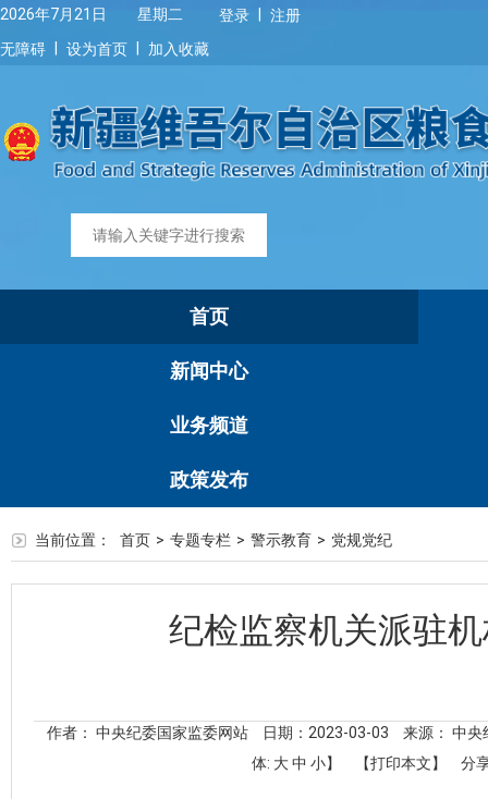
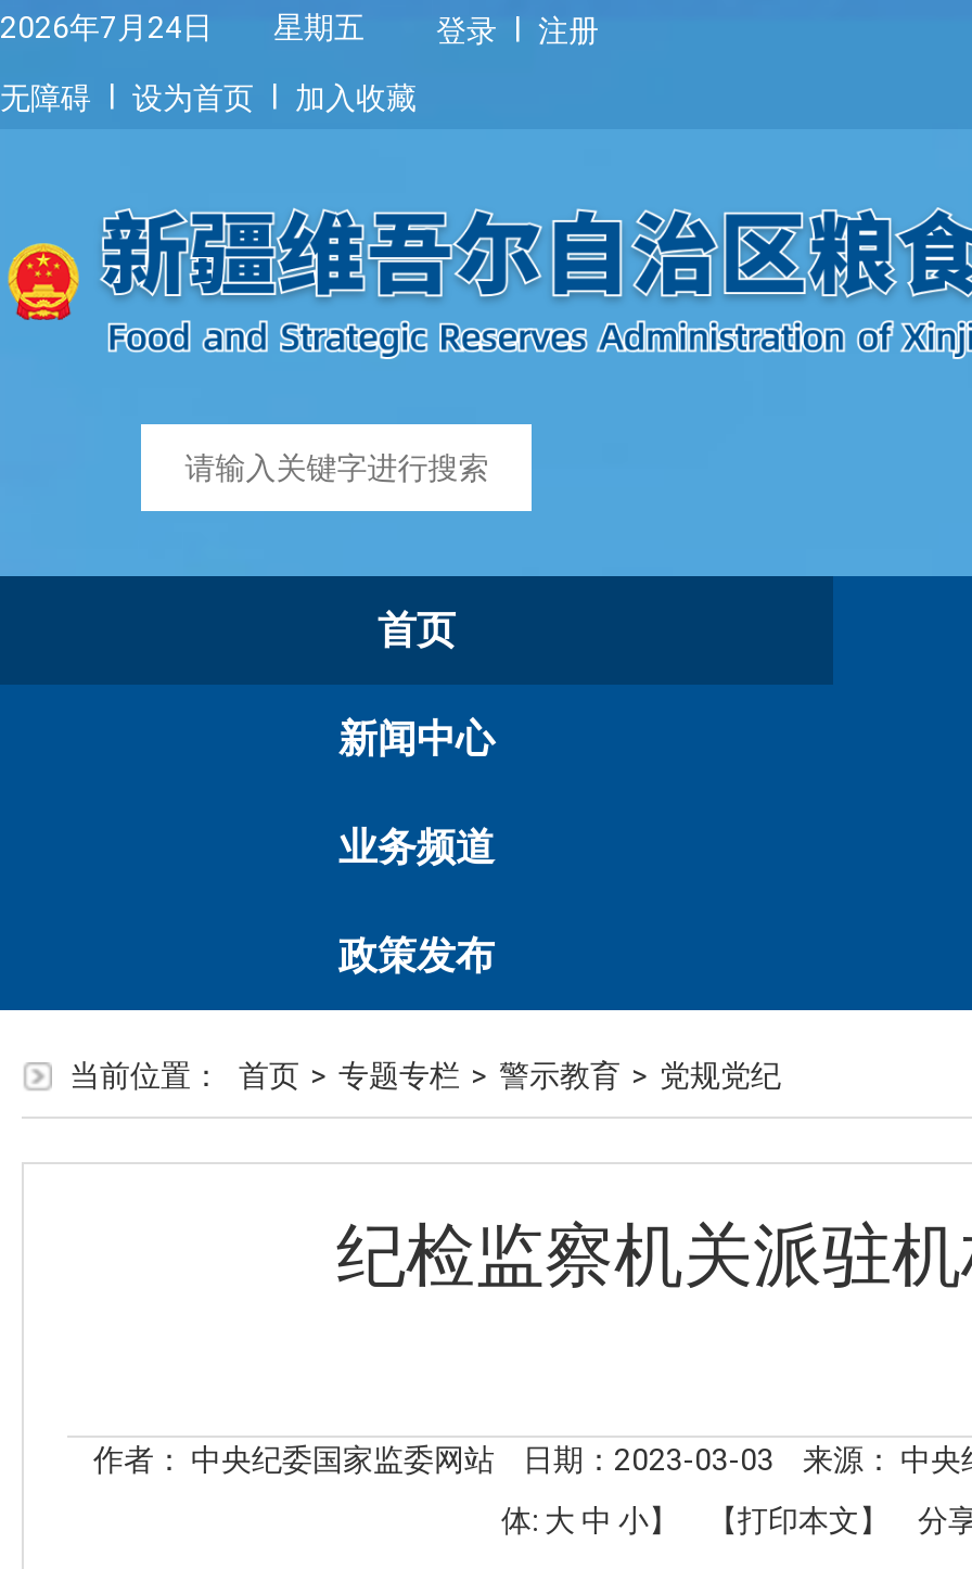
- 2026年7月21日 星期二
+ 2026年7月24日 星期五
